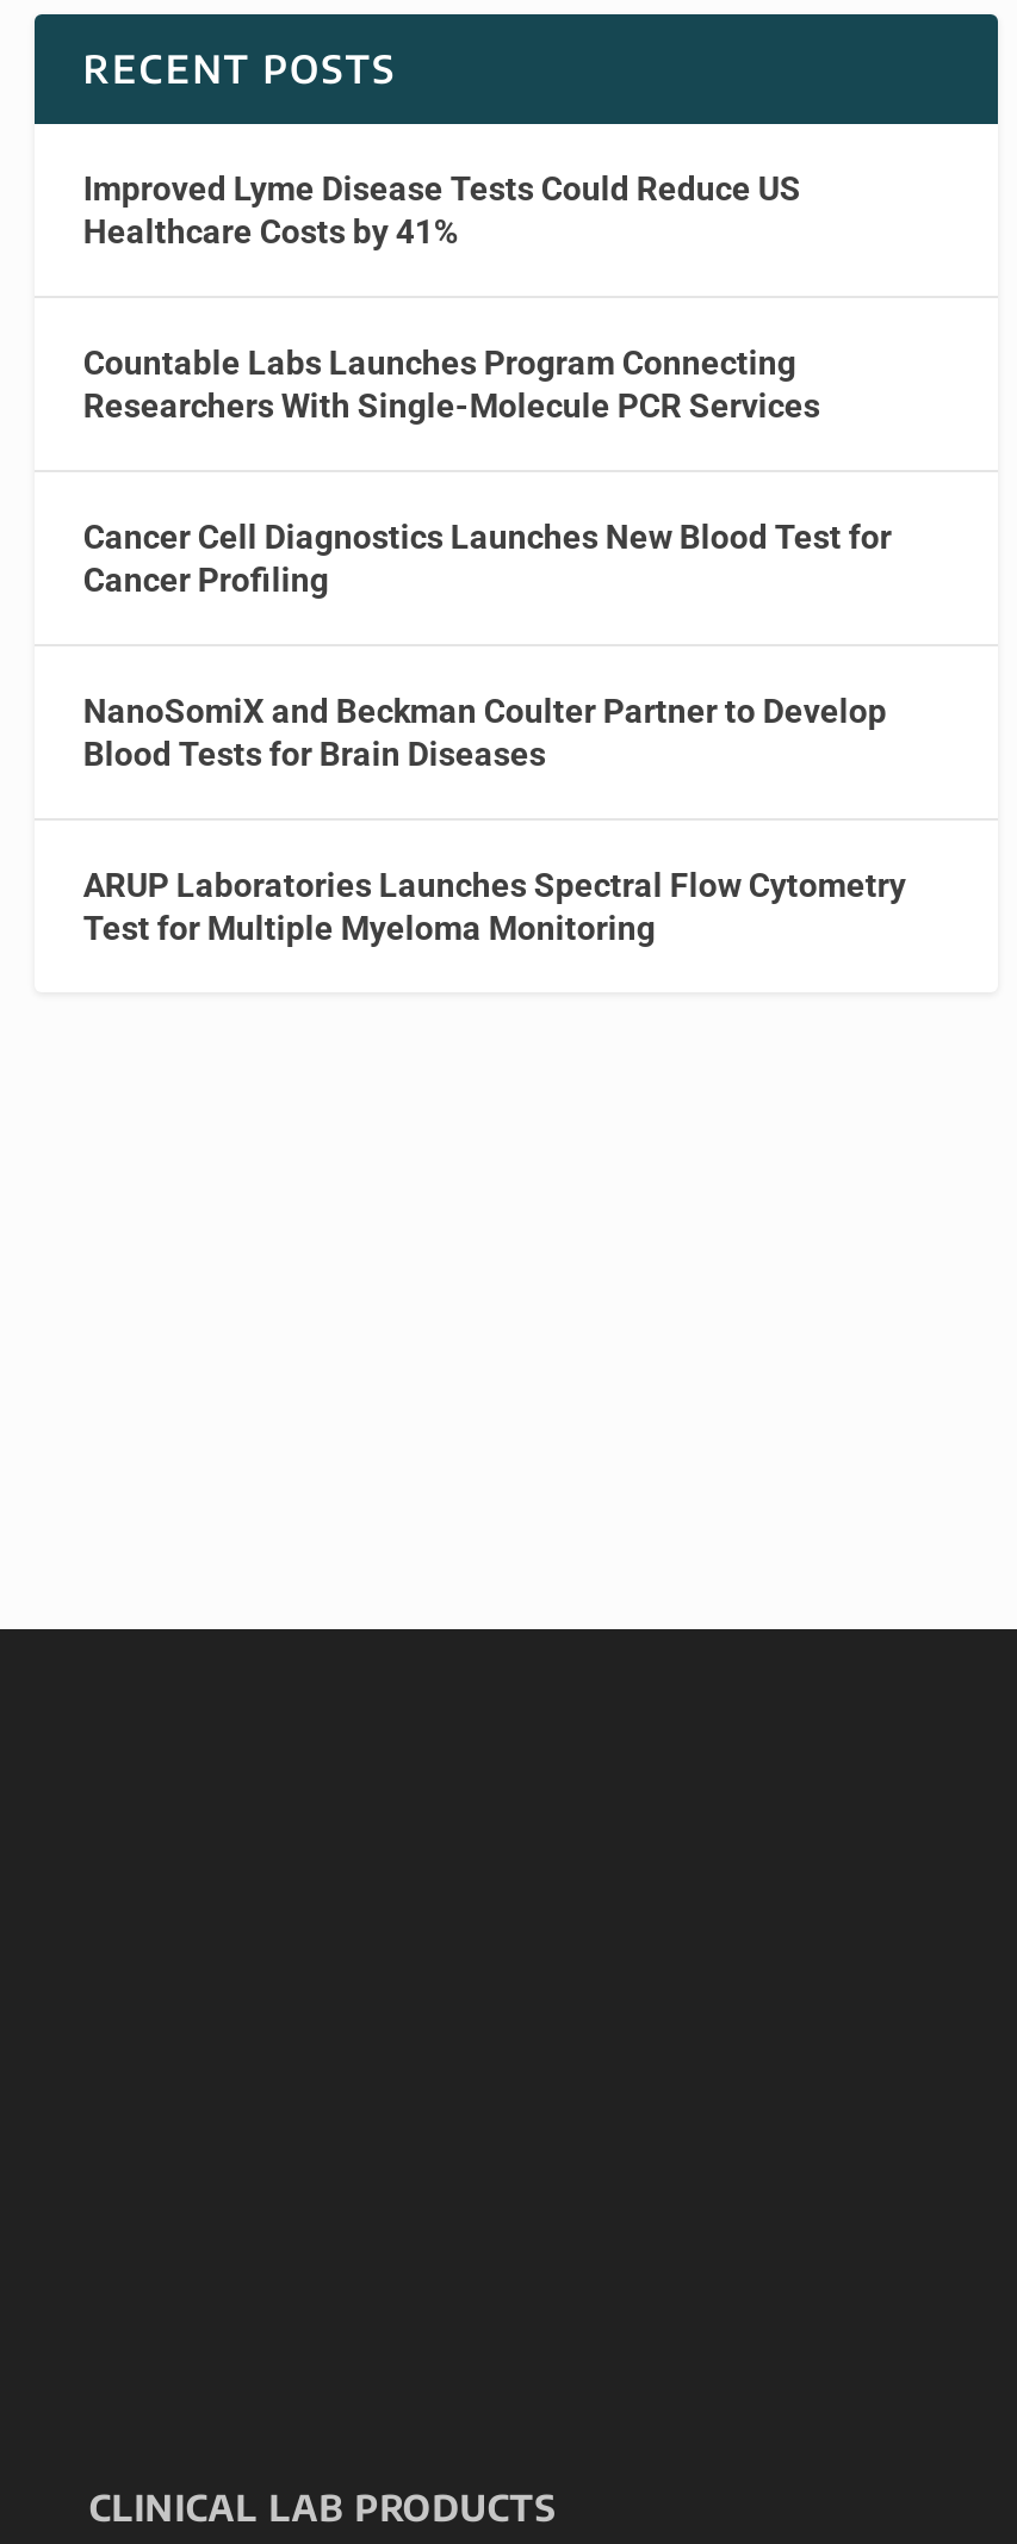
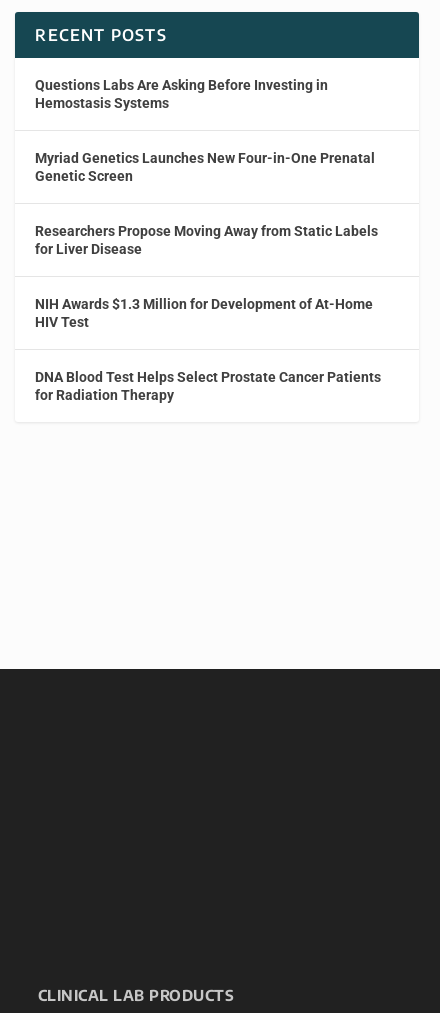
- Improved Lyme Disease Tests Could Reduce US
- Healthcare Costs by 41%
+ Questions Labs Are Asking Before Investing in
+ Hemostasis Systems

- Countable Labs Launches Program Connecting
- Researchers With Single-Molecule PCR Services
+ Myriad Genetics Launches New Four-in-One Prenatal
+ Genetic Screen

- Cancer Cell Diagnostics Launches New Blood Test for
- Cancer Profiling
+ Researchers Propose Moving Away from Static Labels
+ for Liver Disease

- NanoSomiX and Beckman Coulter Partner to Develop
- Blood Tests for Brain Diseases
+ NIH Awards $1.3 Million for Development of At-Home
+ HIV Test

- ARUP Laboratories Launches Spectral Flow Cytometry
- Test for Multiple Myeloma Monitoring
+ DNA Blood Test Helps Select Prostate Cancer Patients
+ for Radiation Therapy
